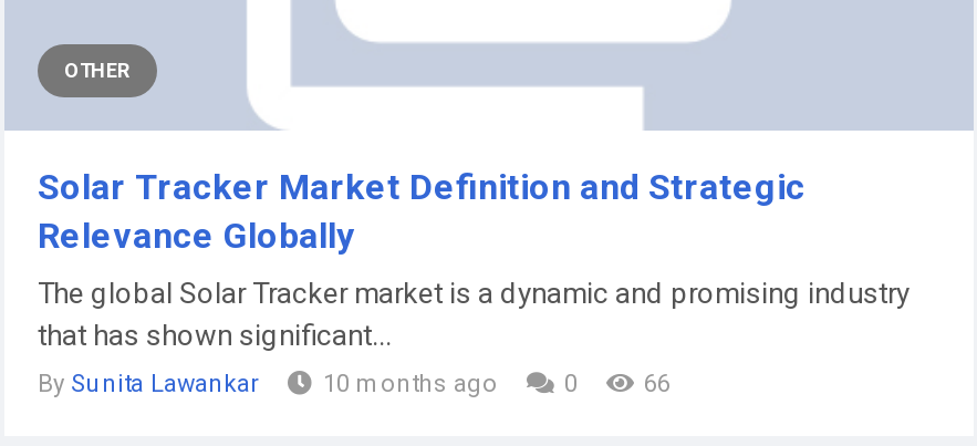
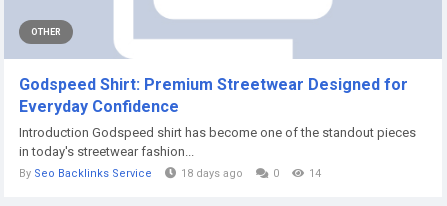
- Solar Tracker Market Definition and Strategic
- Relevance Globally
+ Godspeed Shirt: Premium Streetwear Designed for
+ Everyday Confidence

- The global Solar Tracker market is a dynamic and promising industry
- that has shown significant...
+ Introduction Godspeed shirt has become one of the standout pieces
+ in today's streetwear fashion...

- By Sunita Lawankar
- 10 months ago
+ By Seo Backlinks Service
+ 18 days ago

- 66
+ 14
